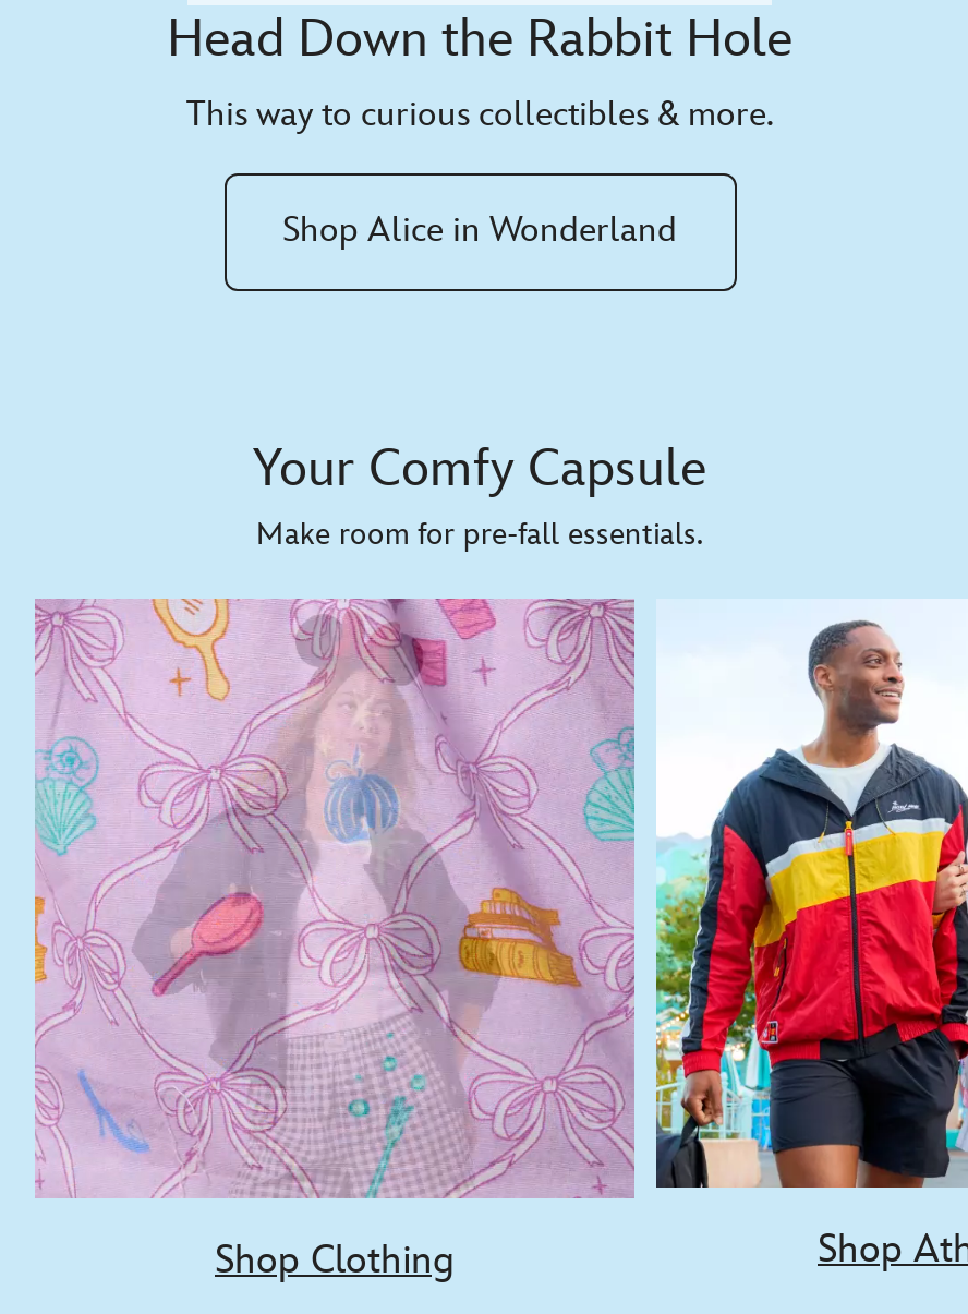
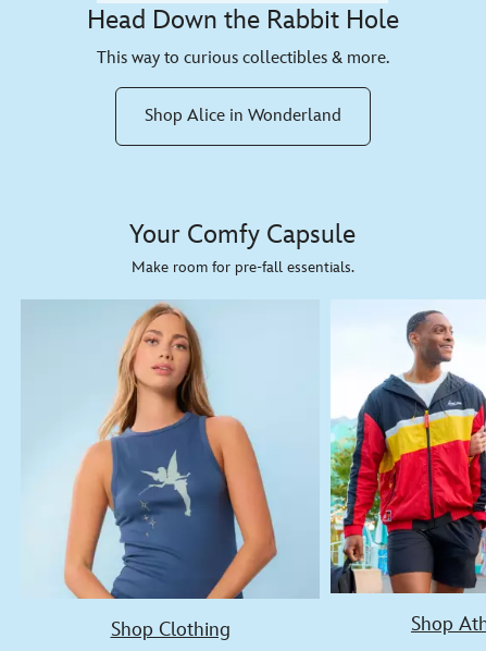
- [image]
+ [image]
